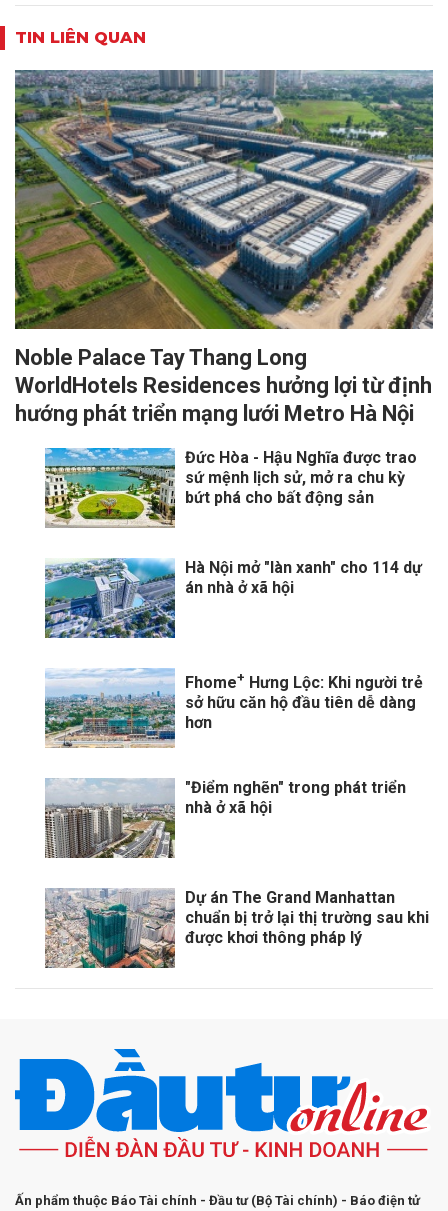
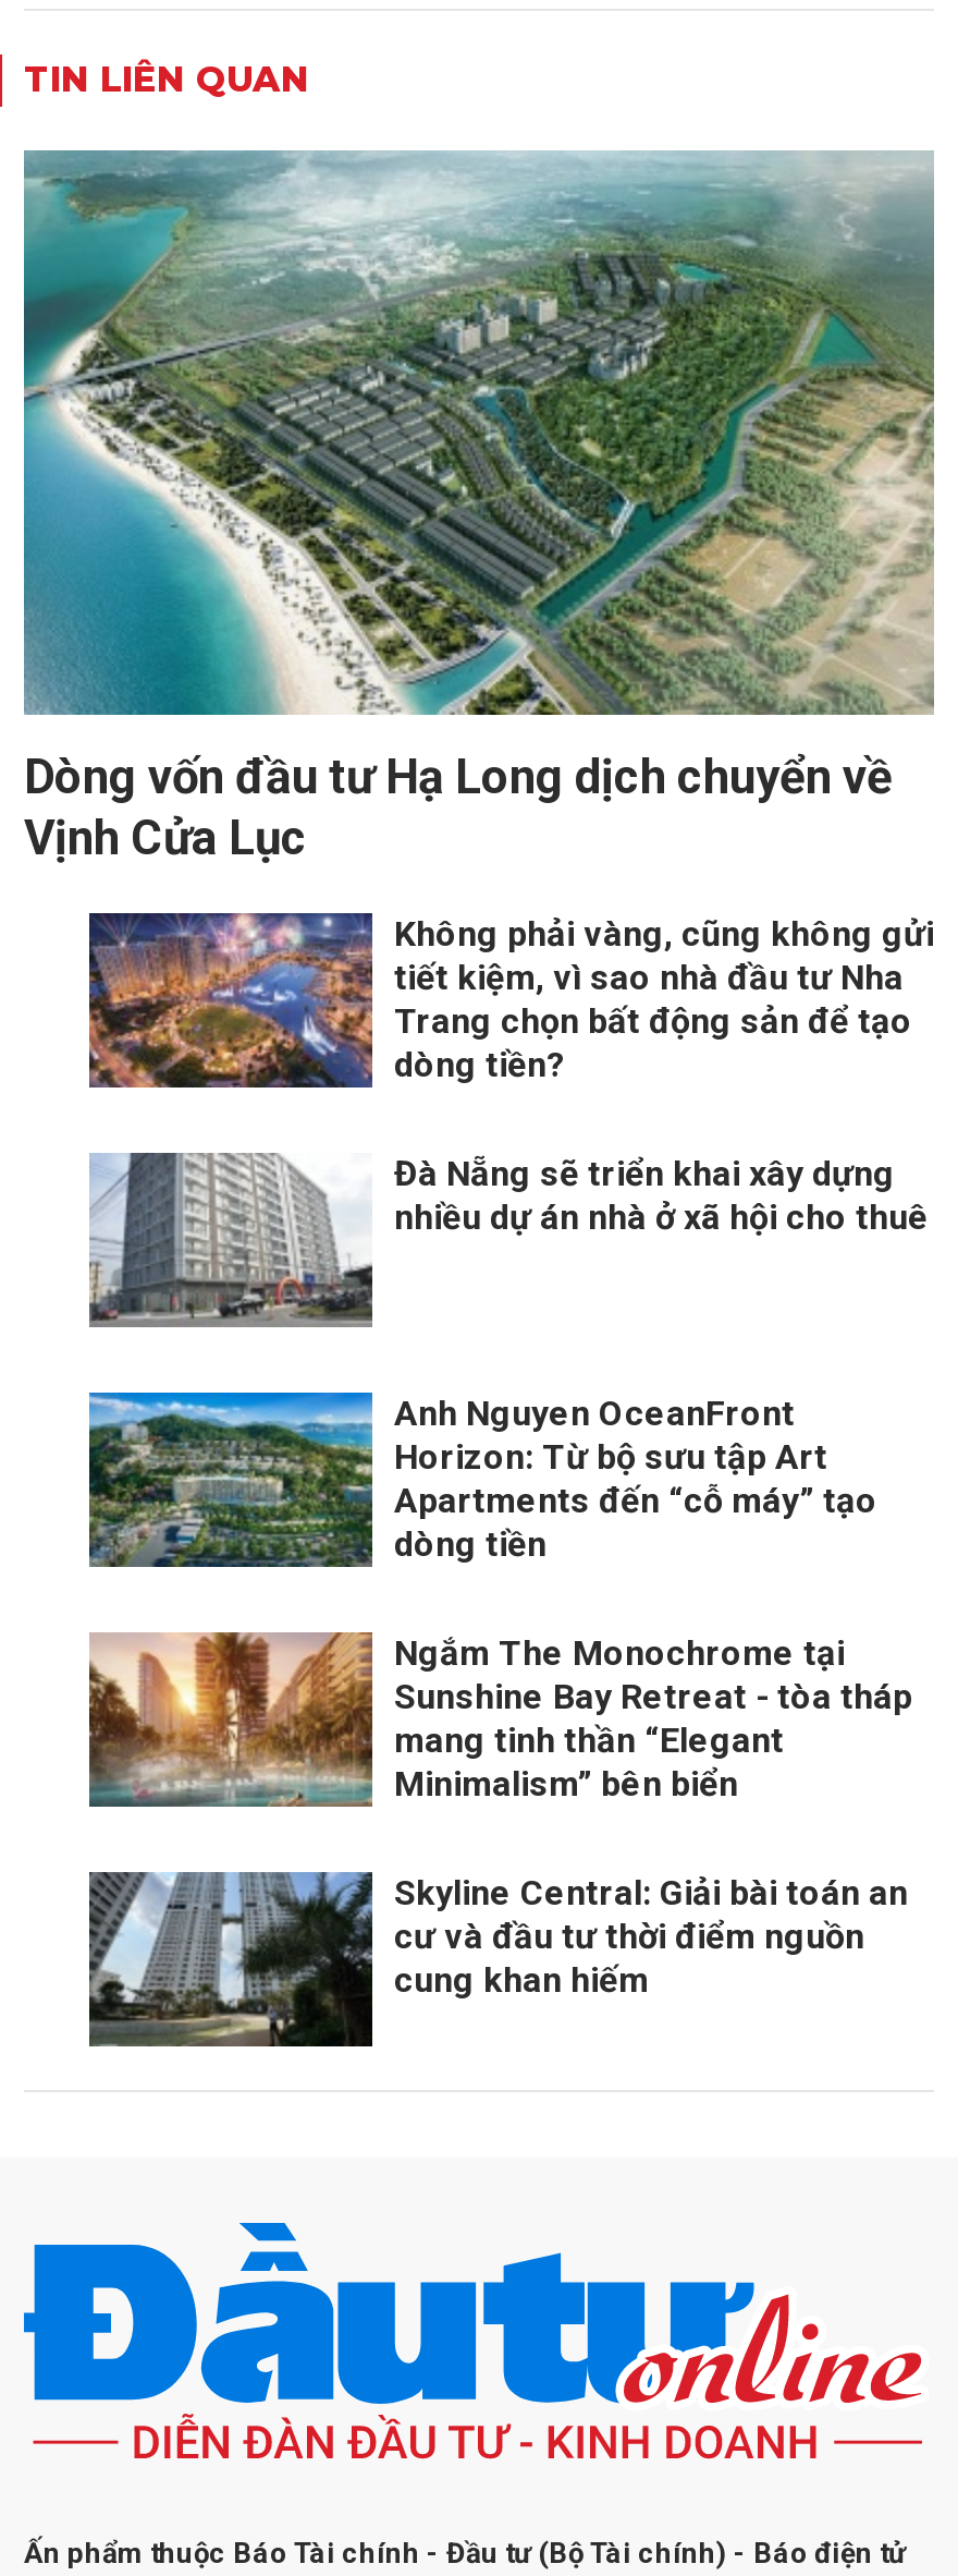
- [image]
- Noble Palace Tay Thang Long
- WorldHotels Residences hưởng lợi từ định
- hướng phát triển mạng lưới Metro Hà Nội
+ [image]
+ Dòng vốn đầu tư Hạ Long dịch chuyển về
+ Vịnh Cửa Lục

- [image]
- Đức Hòa - Hậu Nghĩa được trao
- sứ mệnh lịch sử, mở ra chu kỳ
- bứt phá cho bất động sản
+ [image]
+ Không phải vàng, cũng không gửi
+ tiết kiệm, vì sao nhà đầu tư Nha
+ Trang chọn bất động sản để tạo
+ dòng tiền?

- [image]
- Hà Nội mở "làn xanh" cho 114 dự
- án nhà ở xã hội
+ [image]
+ Đà Nẵng sẽ triển khai xây dựng
+ nhiều dự án nhà ở xã hội cho thuê

- [image]
- Fhome+ Hưng Lộc: Khi người trẻ
- sở hữu căn hộ đầu tiên dễ dàng
- hơn
+ [image]
+ Anh Nguyen OceanFront
+ Horizon: Từ bộ sưu tập Art
+ Apartments đến “cỗ máy” tạo
+ dòng tiền

- [image]
- "Điểm nghẽn" trong phát triển
- nhà ở xã hội
+ [image]
+ Ngắm The Monochrome tại
+ Sunshine Bay Retreat - tòa tháp
+ mang tinh thần “Elegant
+ Minimalism” bên biển

- [image]
- Dự án The Grand Manhattan
- chuẩn bị trở lại thị trường sau khi
- được khơi thông pháp lý
+ [image]
+ Skyline Central: Giải bài toán an
+ cư và đầu tư thời điểm nguồn
+ cung khan hiếm
